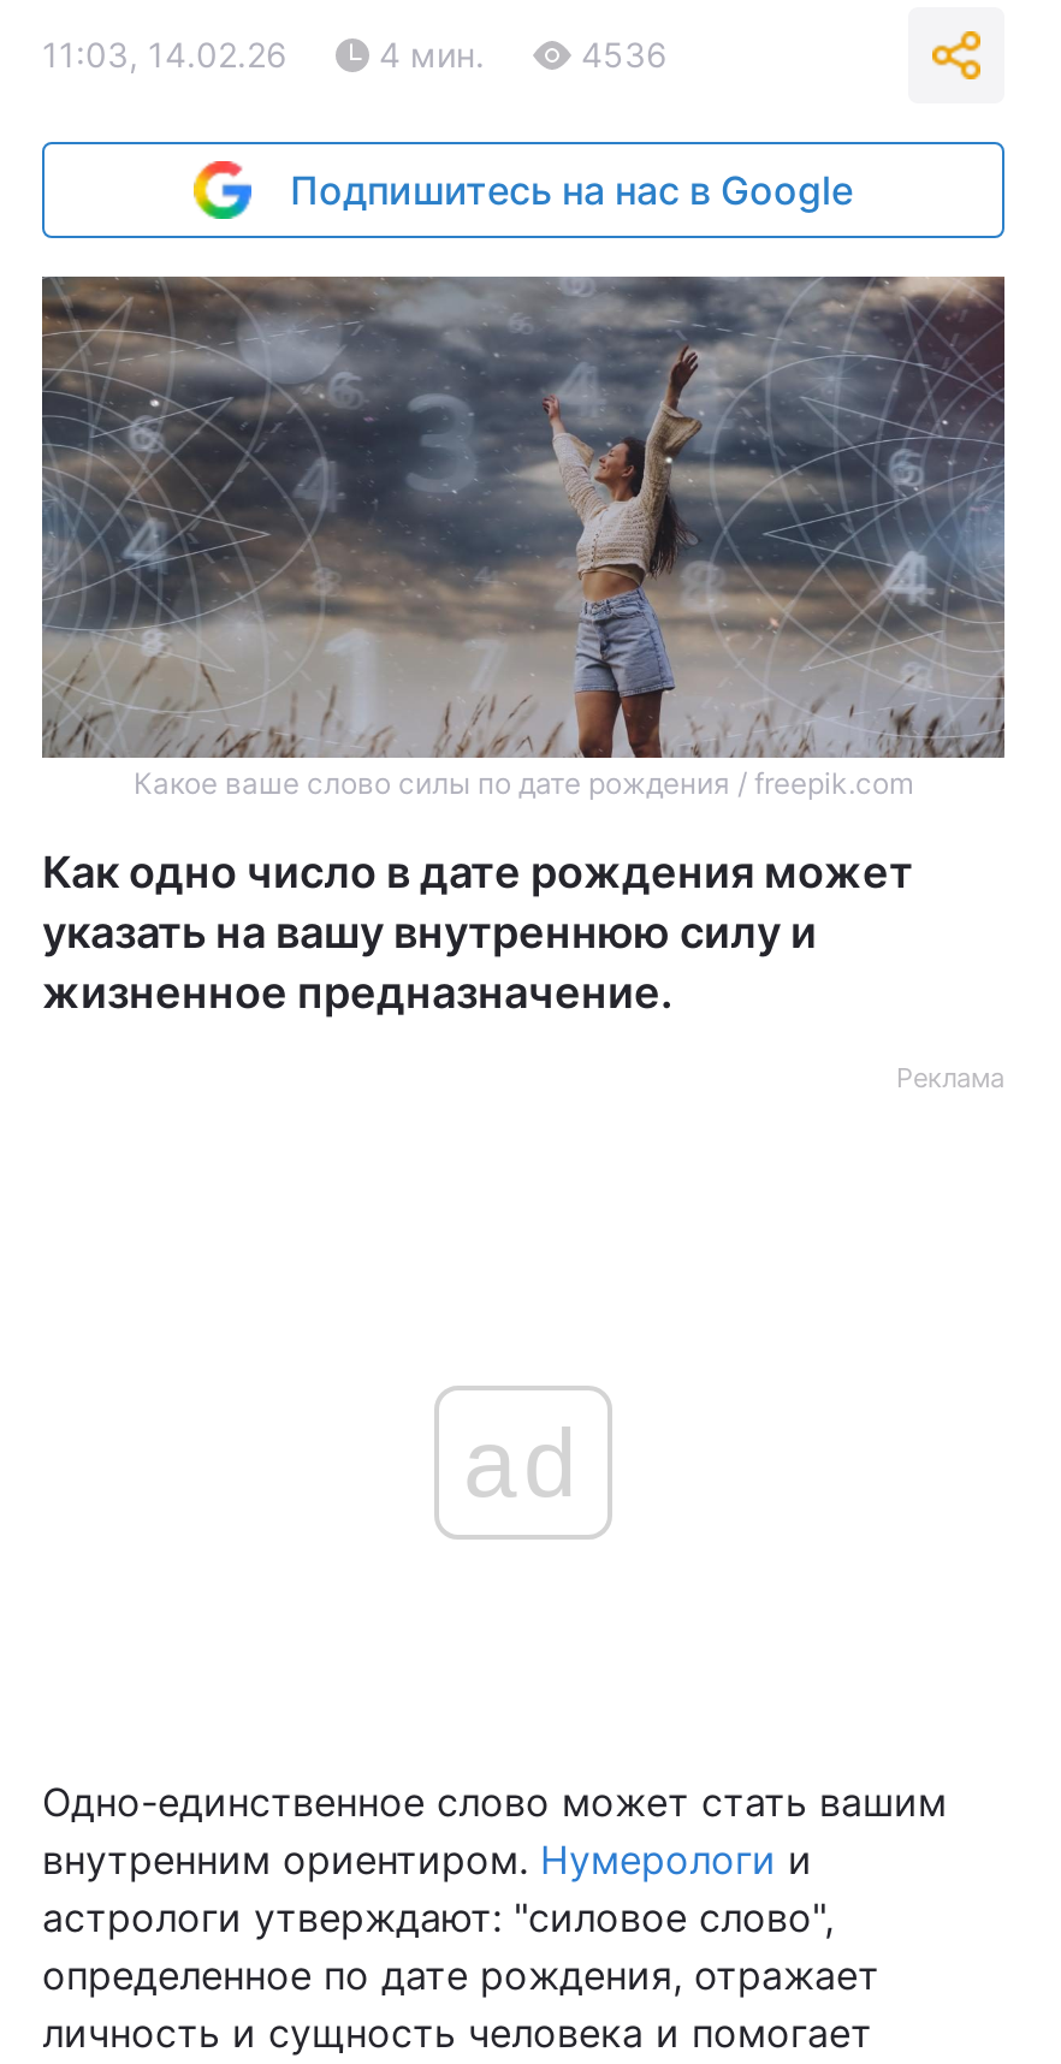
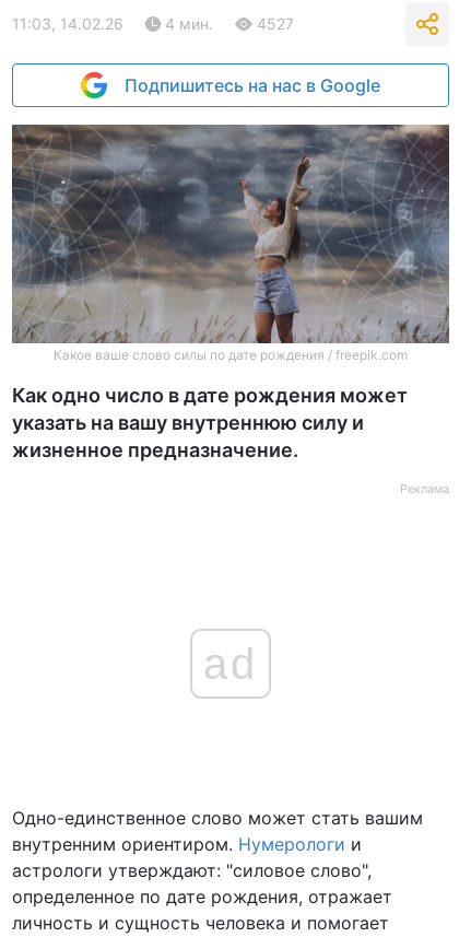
- 4536
+ 4527
